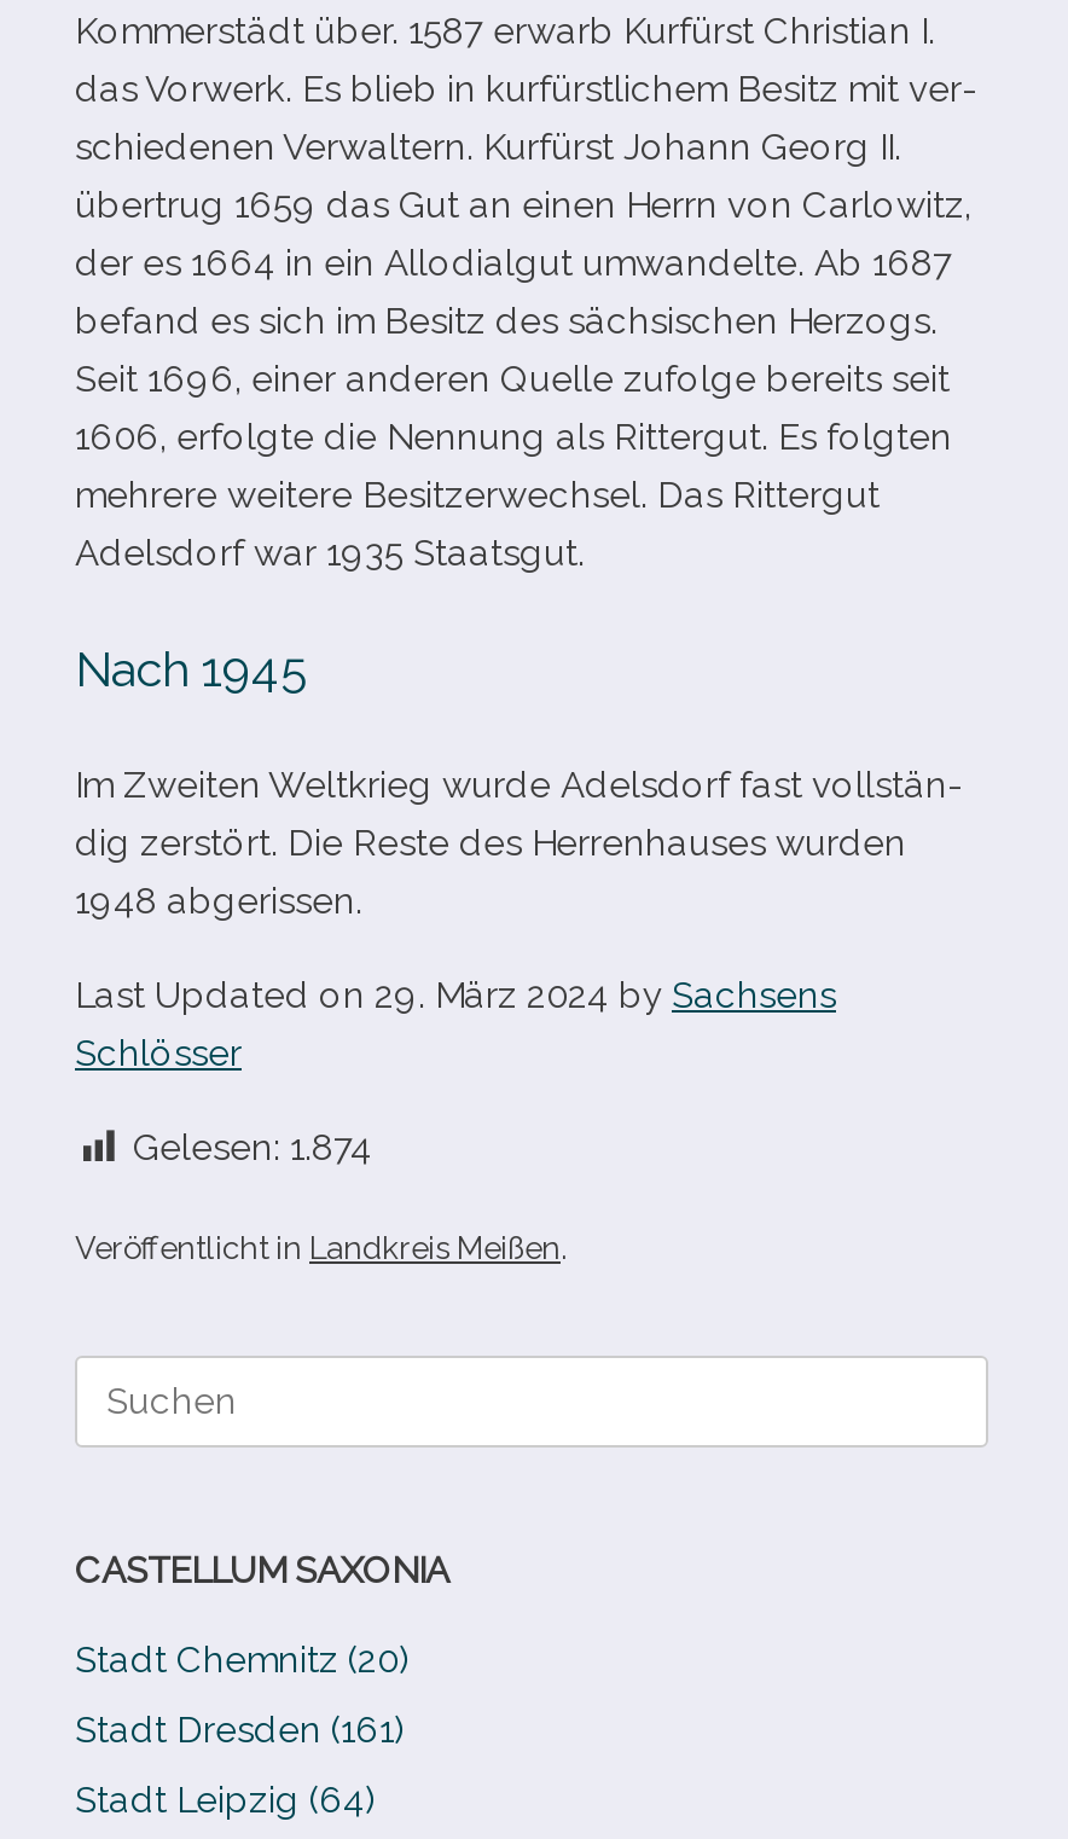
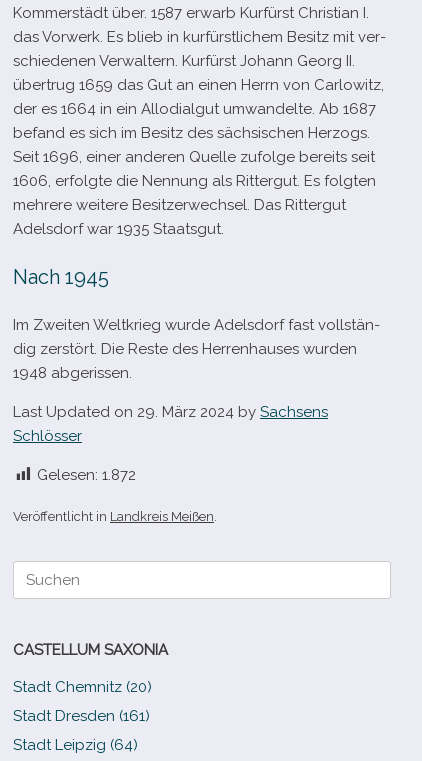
- Gelesen: 1.874
+ Gelesen: 1.872
